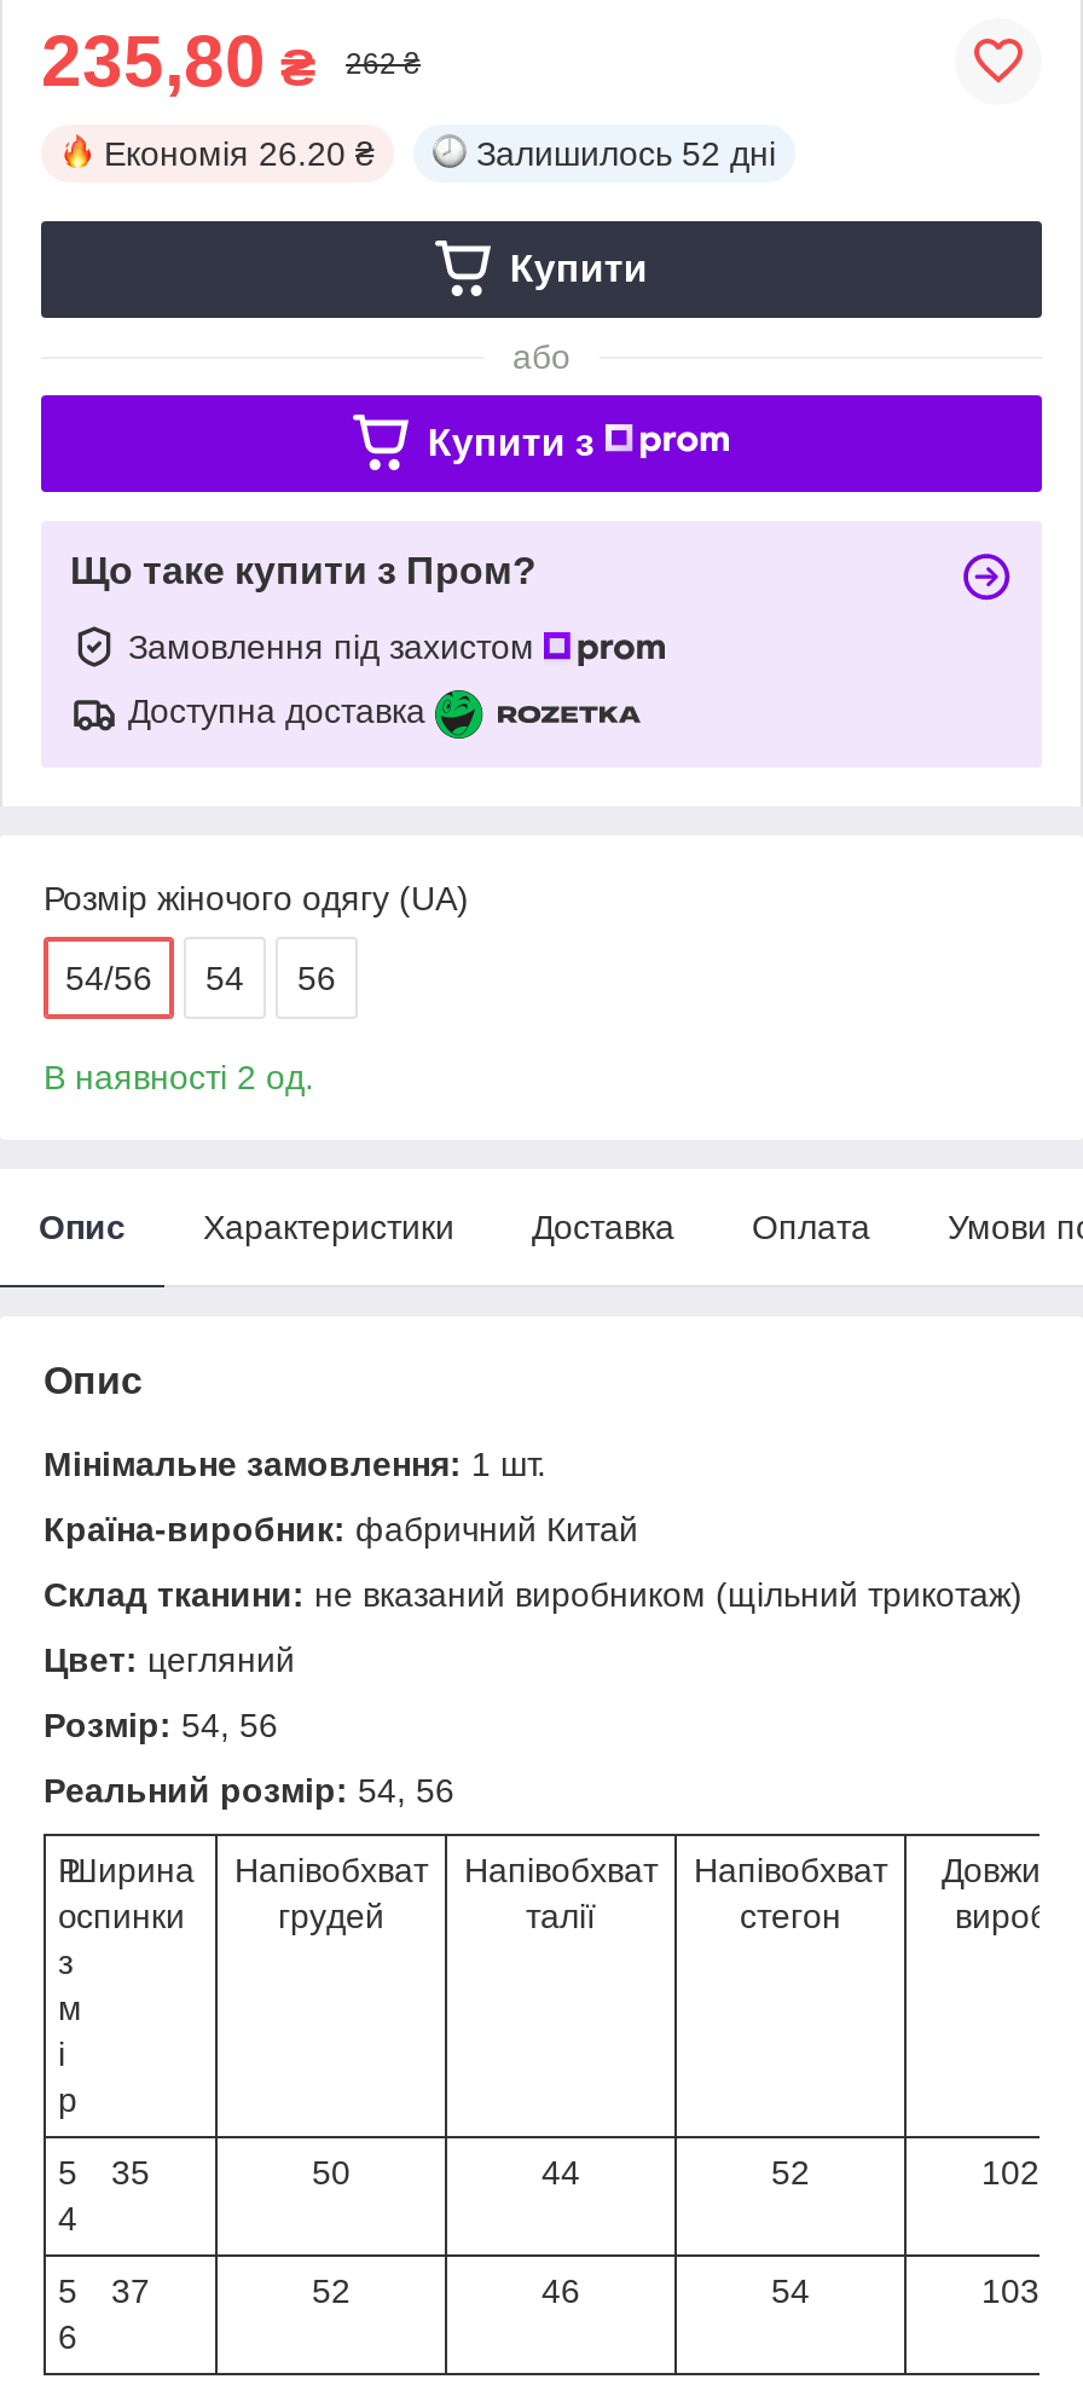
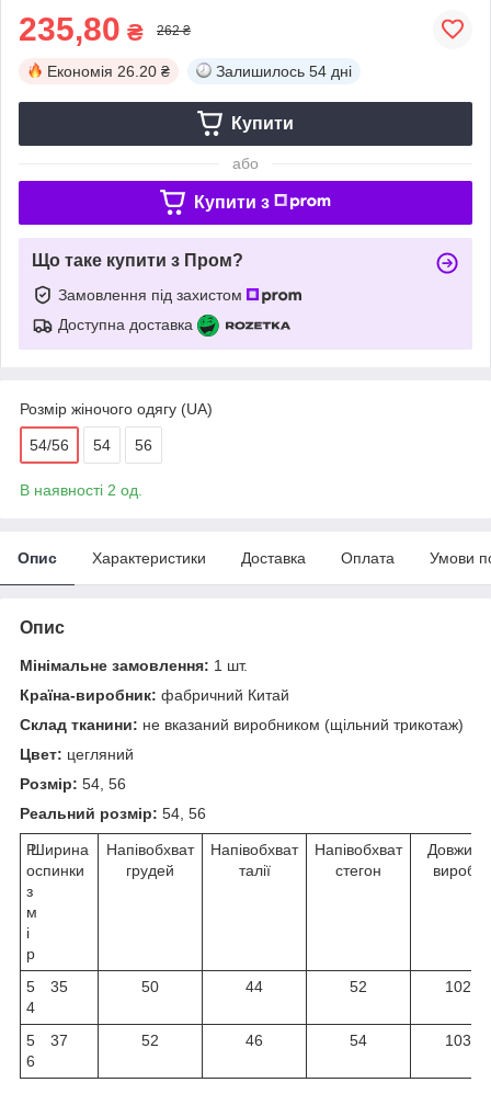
- Залишилось 52 дні
+ Залишилось 54 дні
